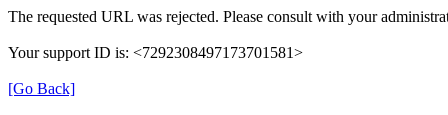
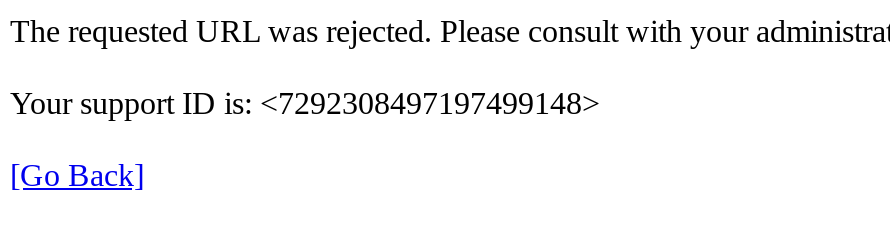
- Your support ID is: <7292308497173701581>
+ Your support ID is: <7292308497197499148>
